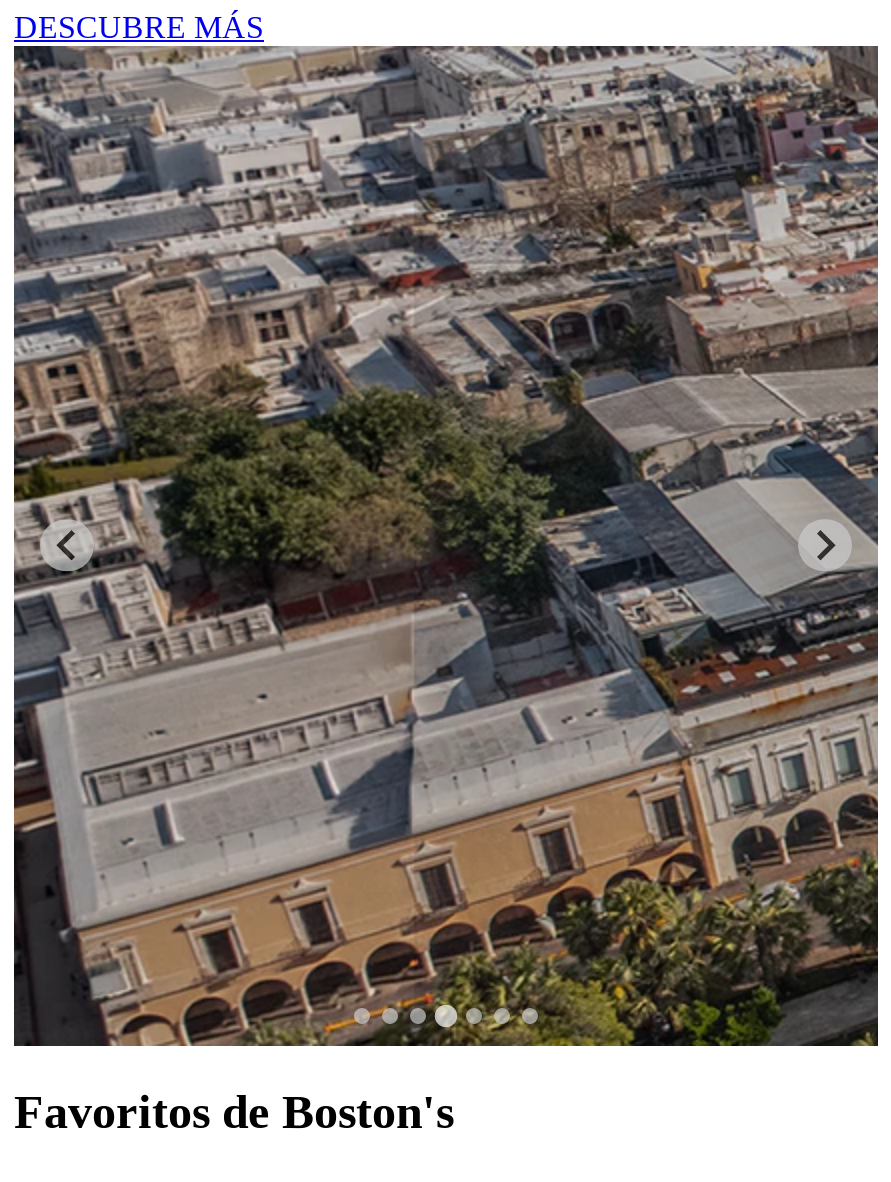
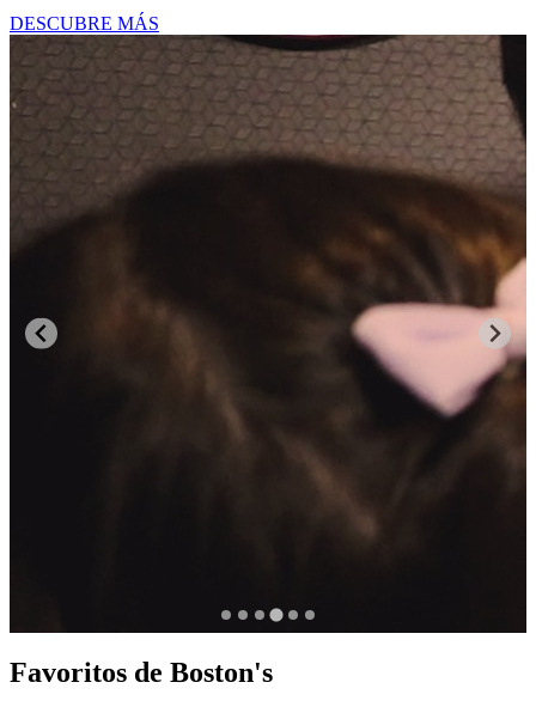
- [image]
+ [image]
